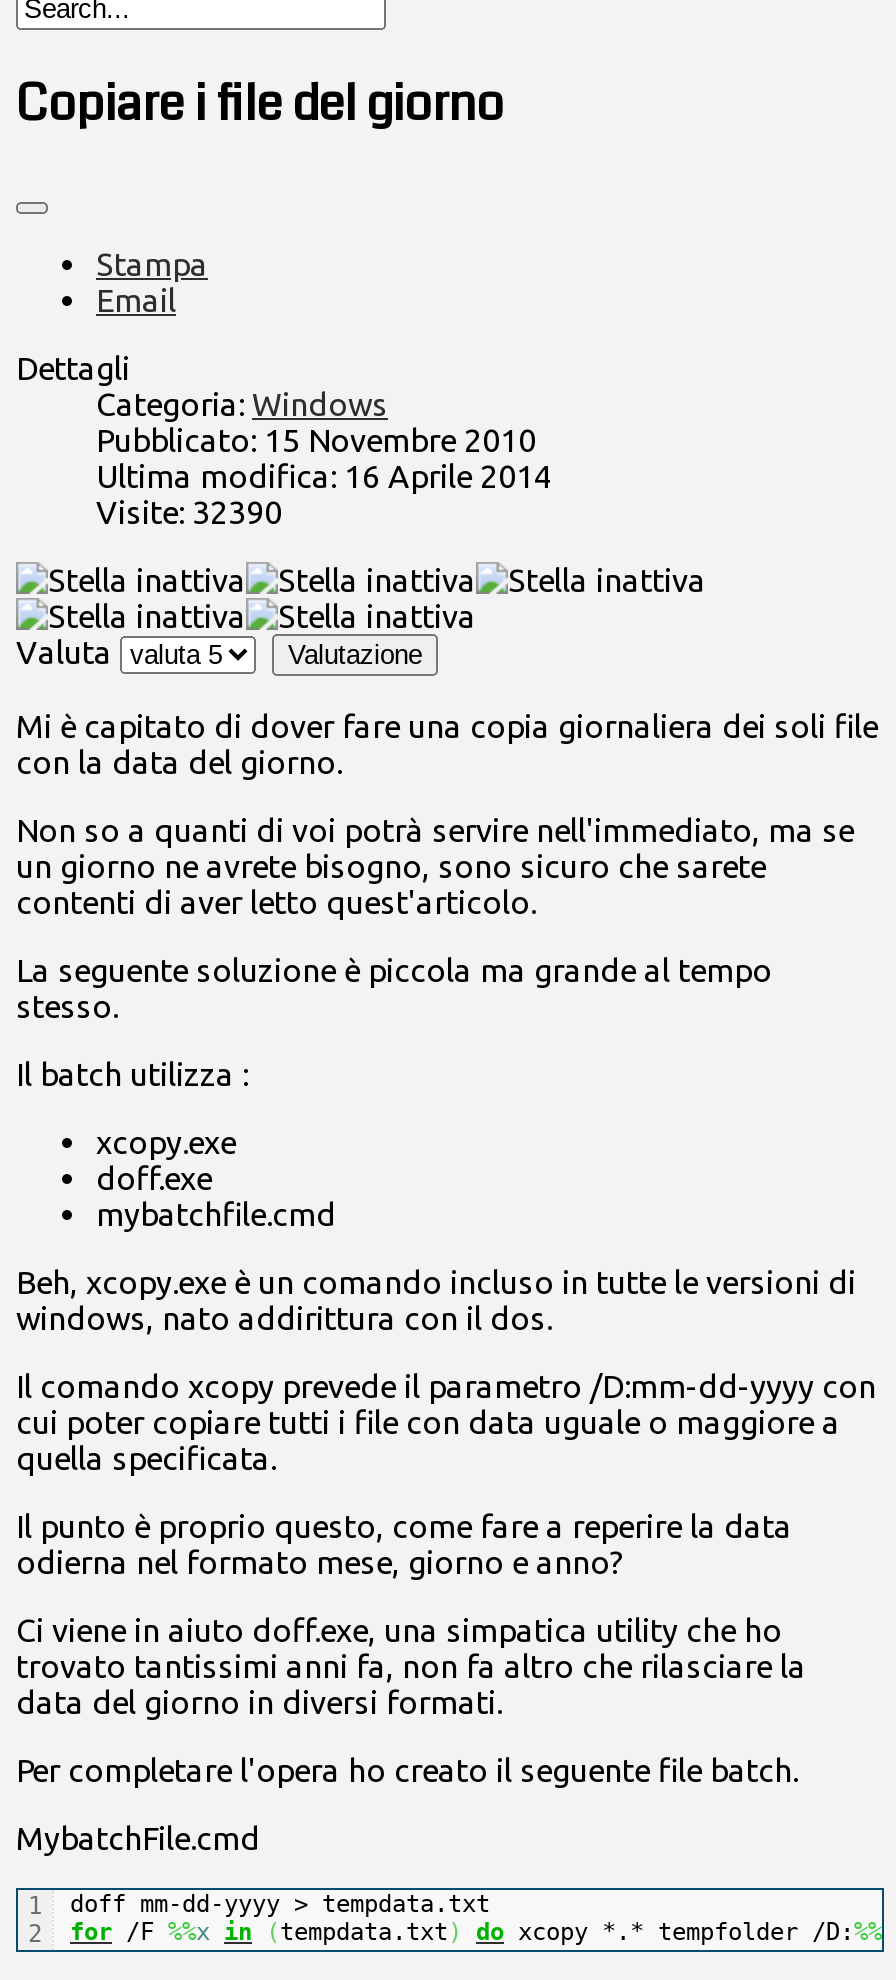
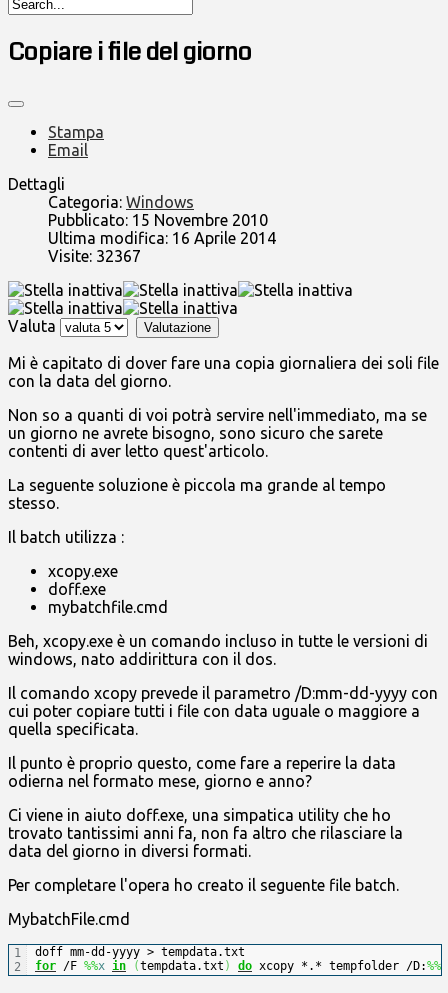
- Visite: 32390
+ Visite: 32367
